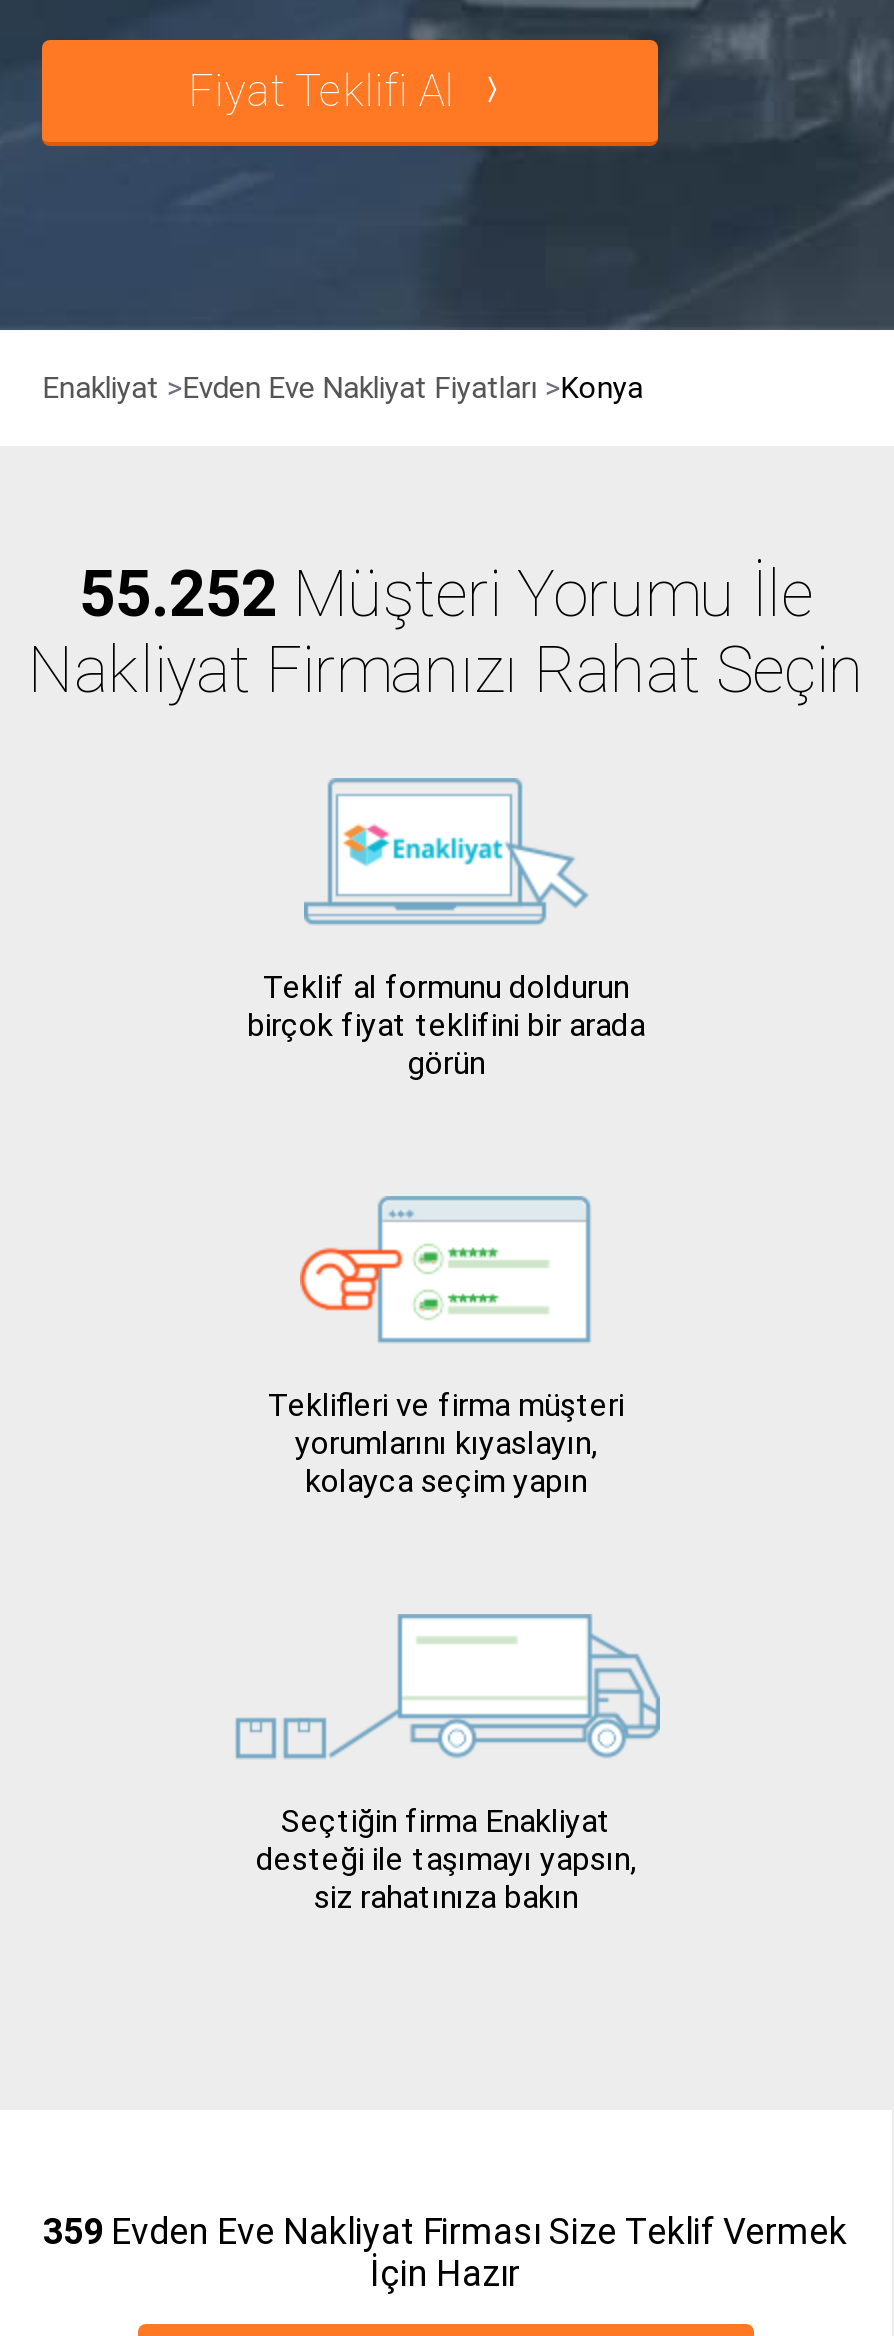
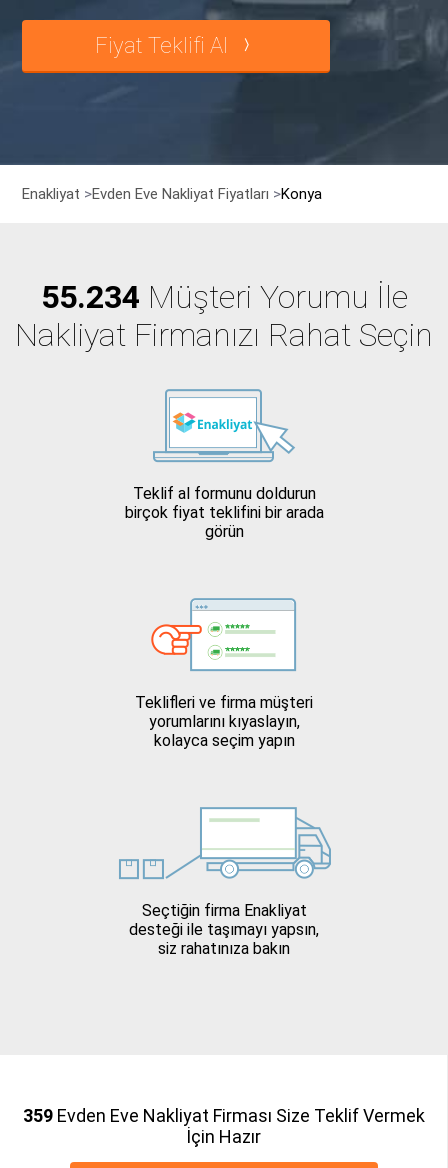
- 55.252 Müşteri Yorumu İle
+ 55.234 Müşteri Yorumu İle
